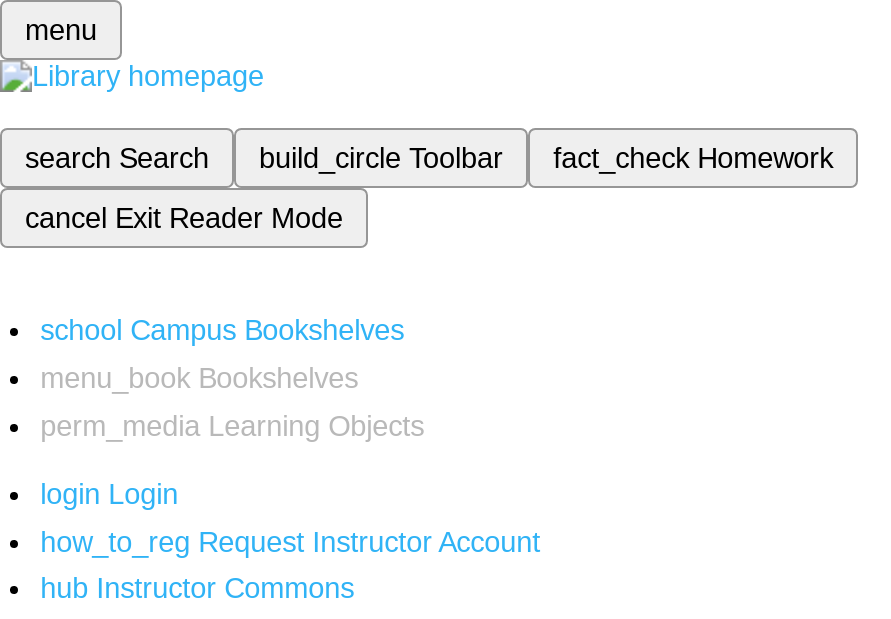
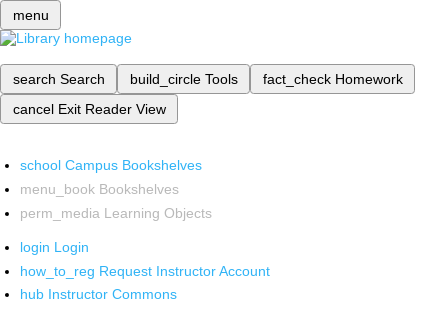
- build_circle Toolbar
+ build_circle Tools

- cancel Exit Reader Mode
+ cancel Exit Reader View
